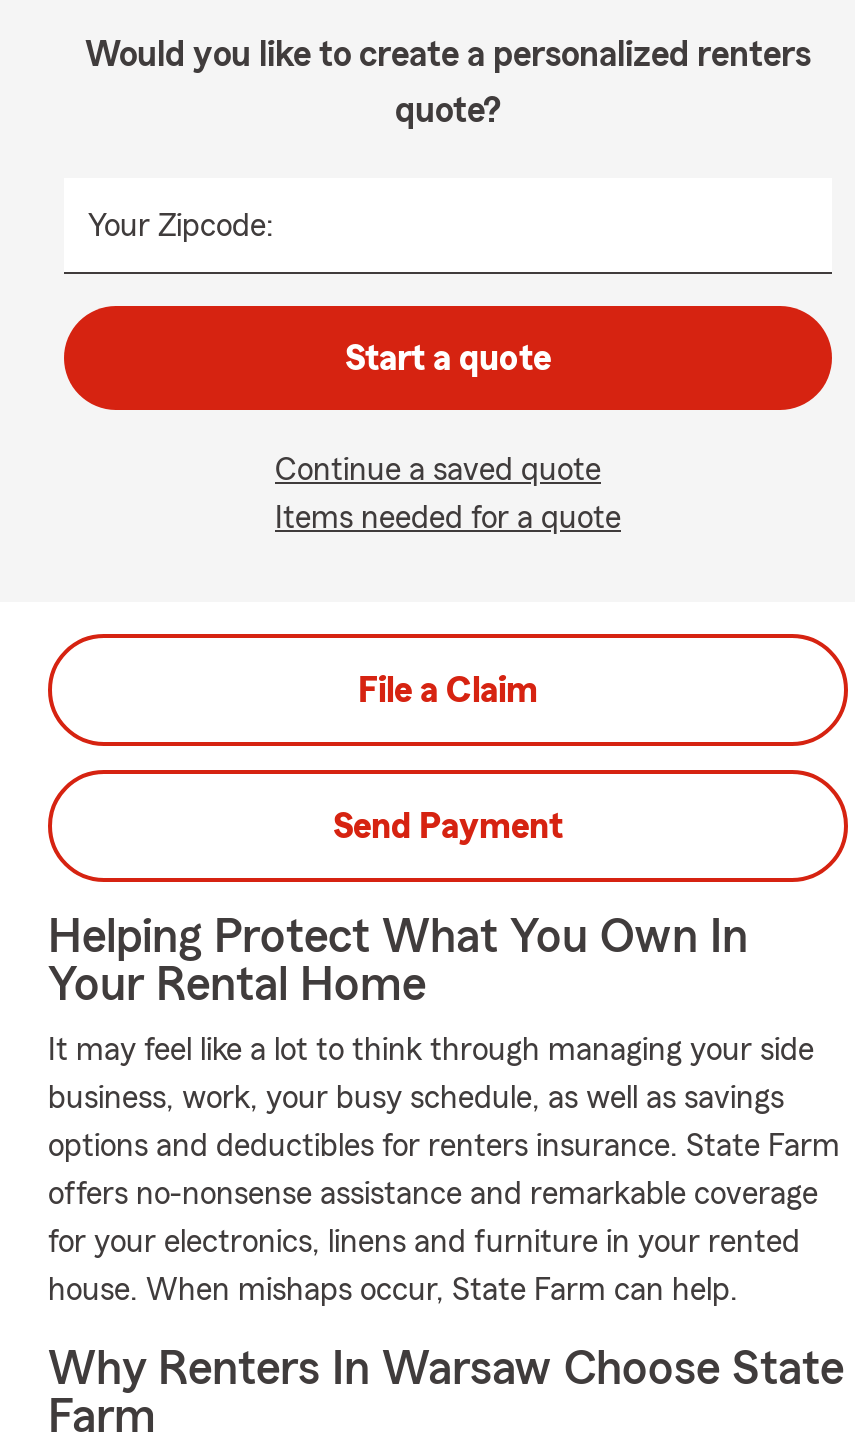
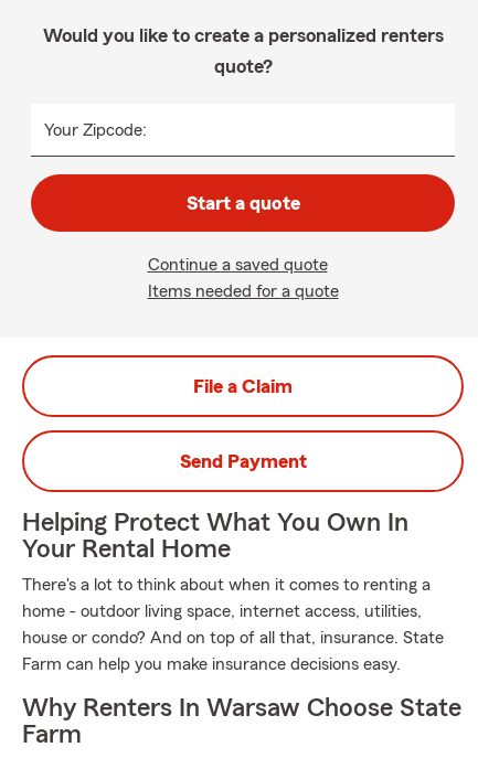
- It may feel like a lot to think through managing your side
- business, work, your busy schedule, as well as savings
- options and deductibles for renters insurance. State Farm
- offers no-nonsense assistance and remarkable coverage
- for your electronics, linens and furniture in your rented
- house. When mishaps occur, State Farm can help.
+ There's a lot to think about when it comes to renting a
+ home - outdoor living space, internet access, utilities,
+ house or condo? And on top of all that, insurance. State
+ Farm can help you make insurance decisions easy.
